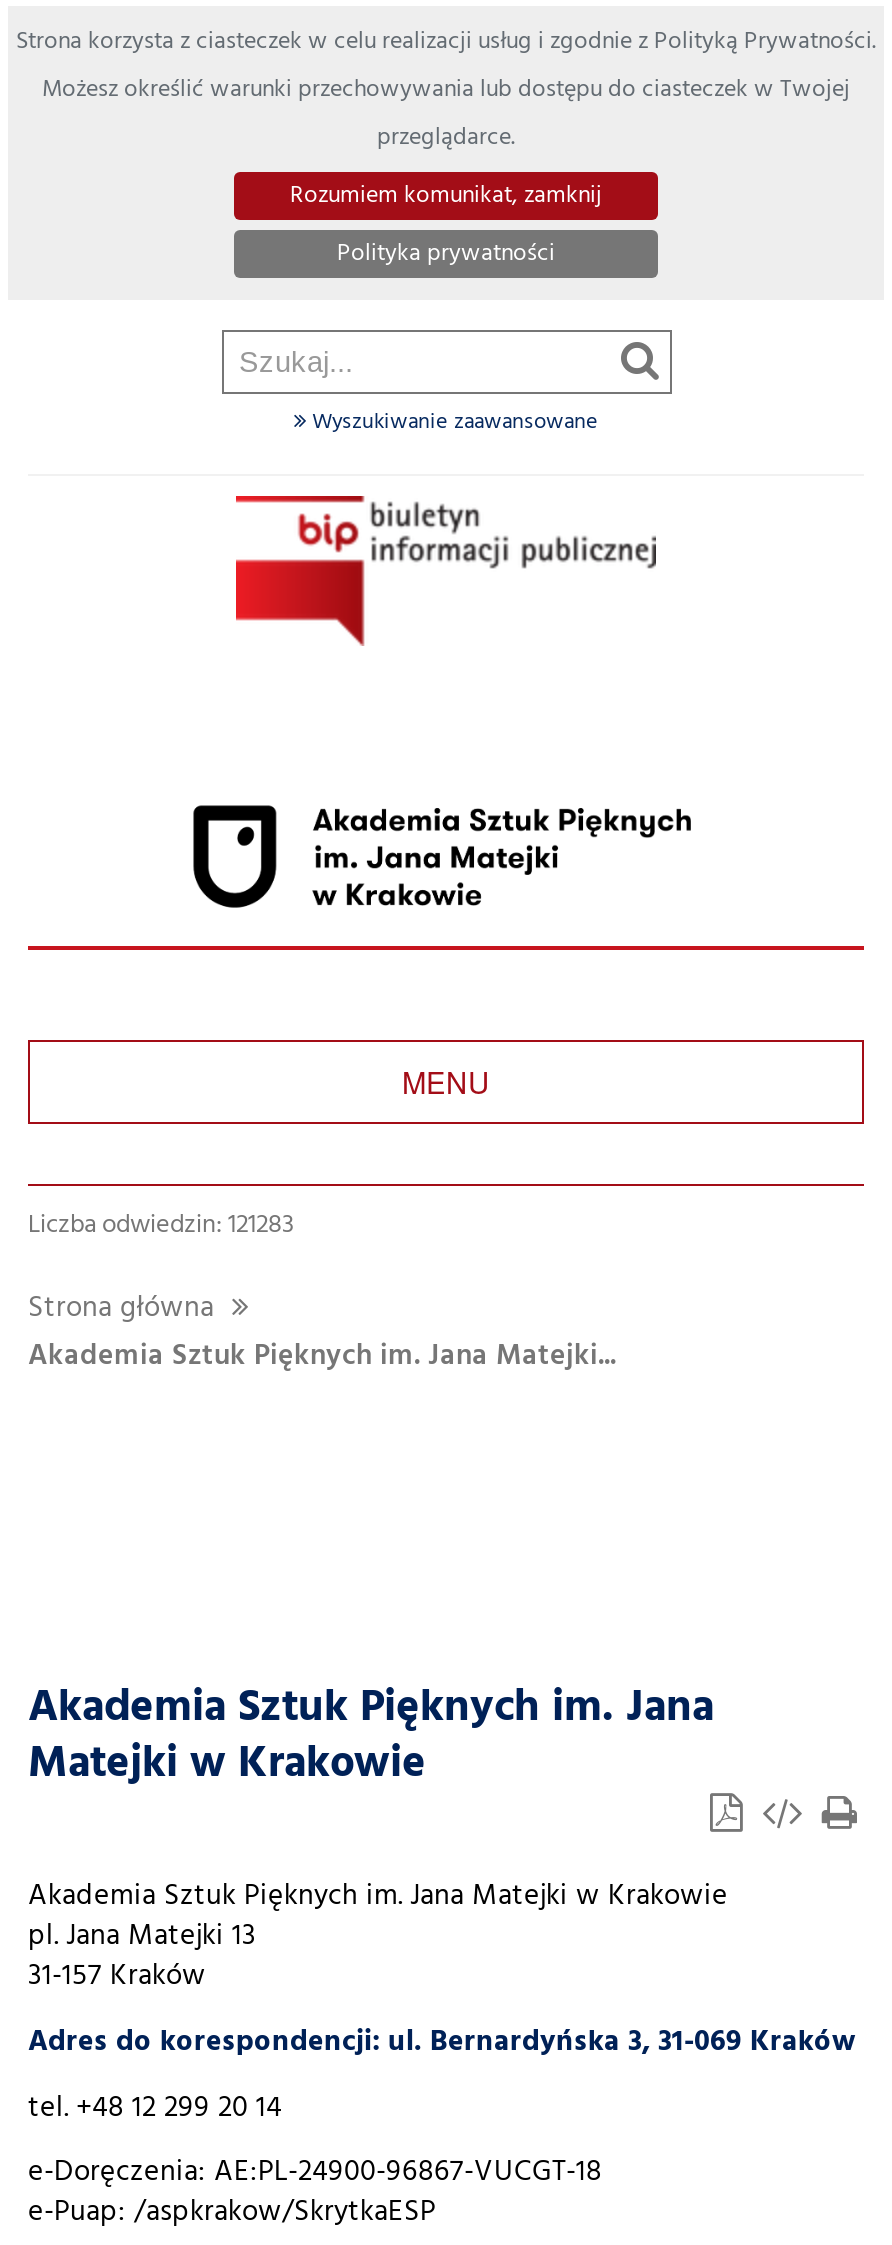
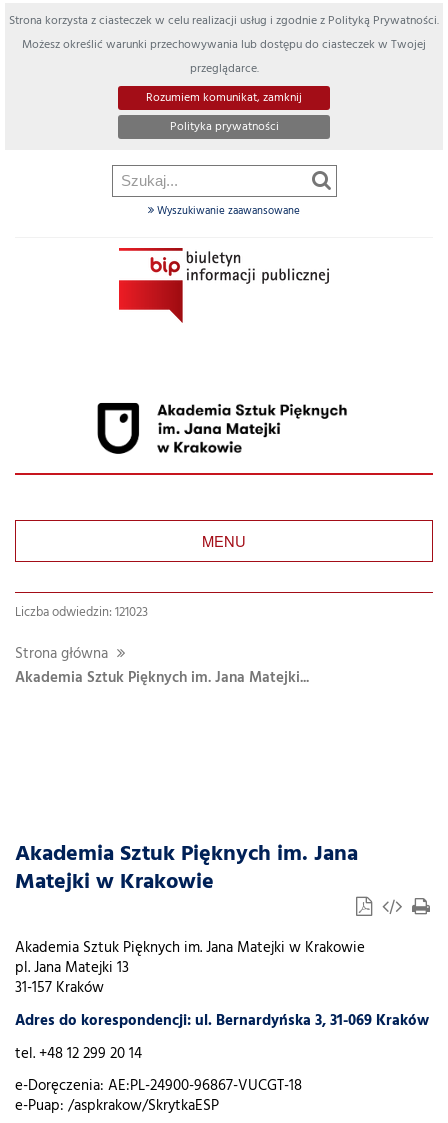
- Liczba odwiedzin: 121283
+ Liczba odwiedzin: 121023
